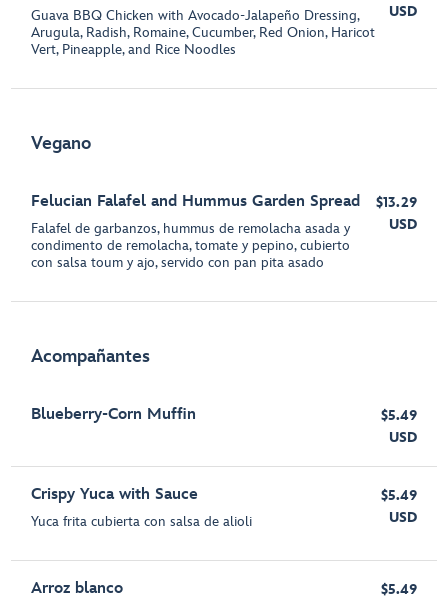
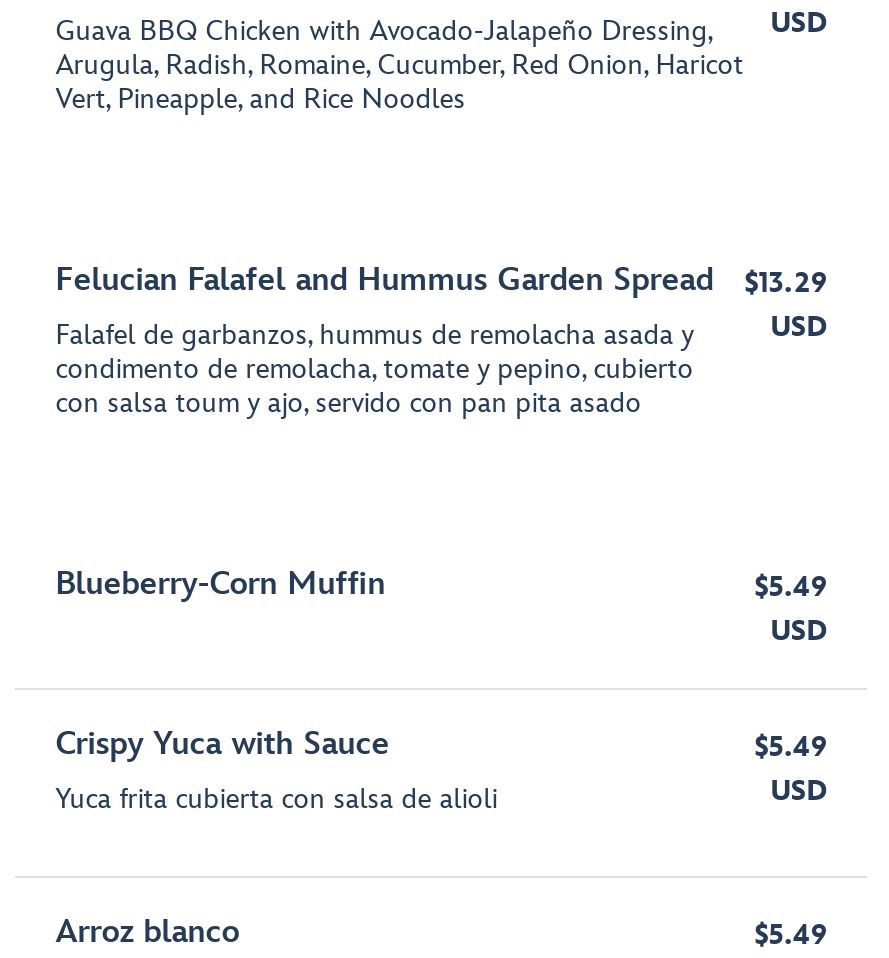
- Vegano

- Acompañantes
